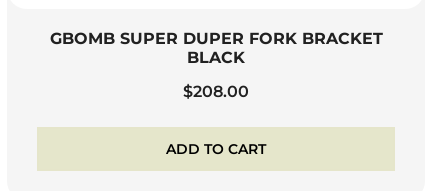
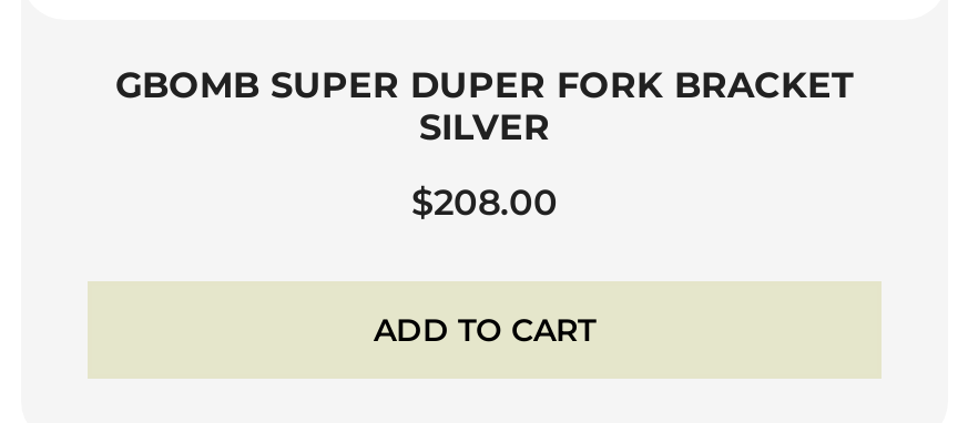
- BLACK
+ SILVER
